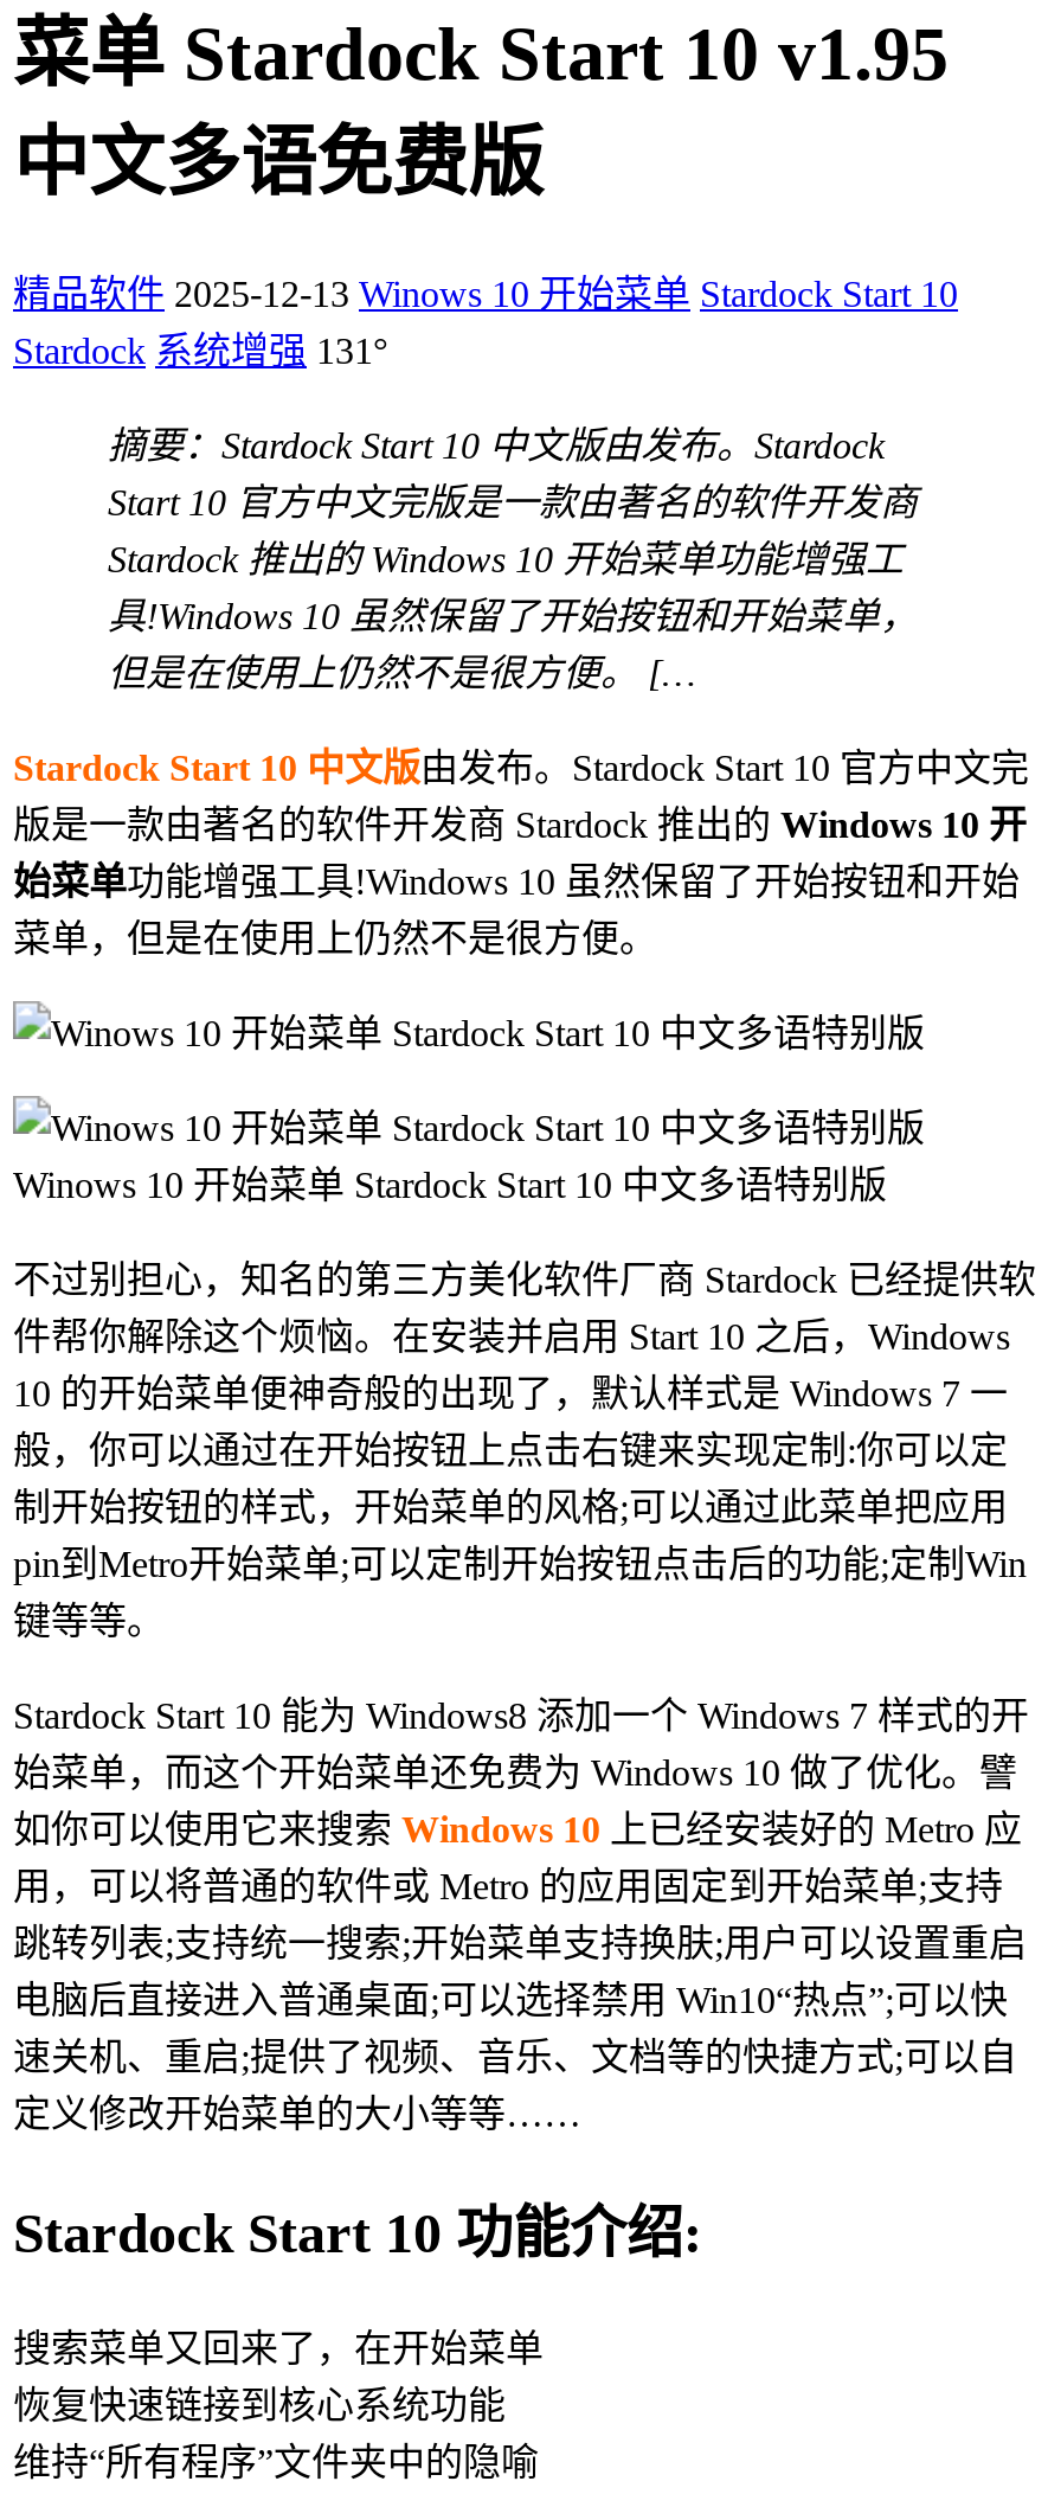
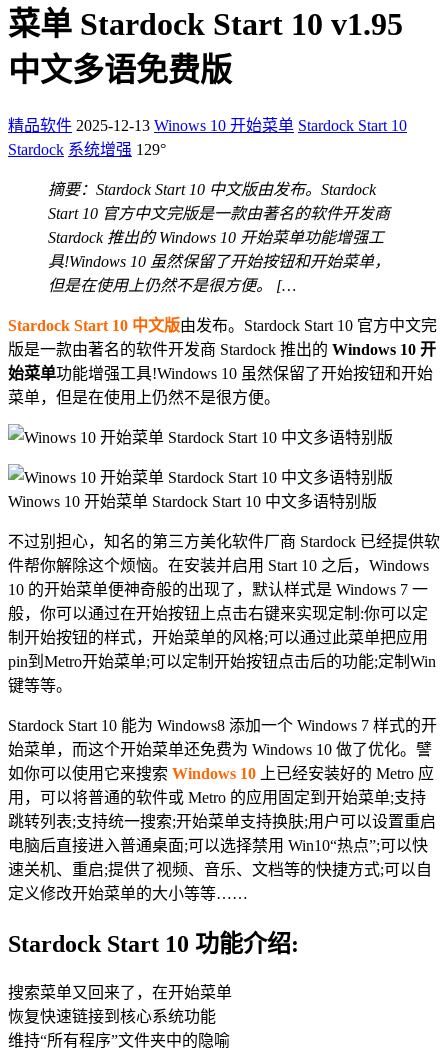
- Stardock 系统增强 131°
+ Stardock 系统增强 129°
